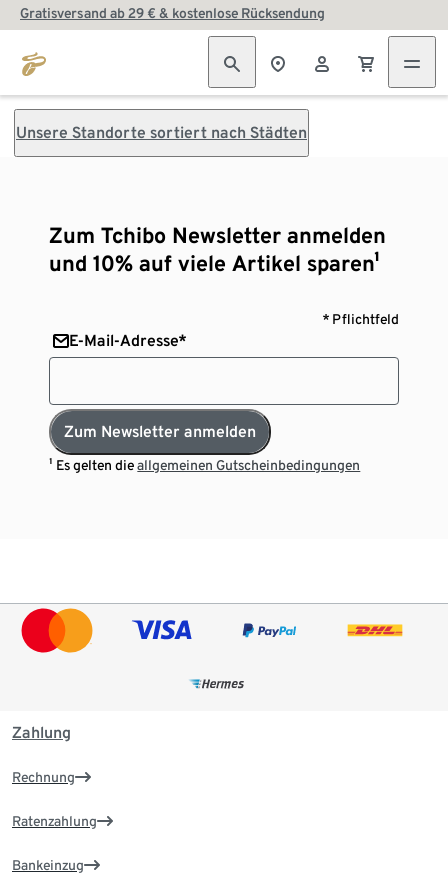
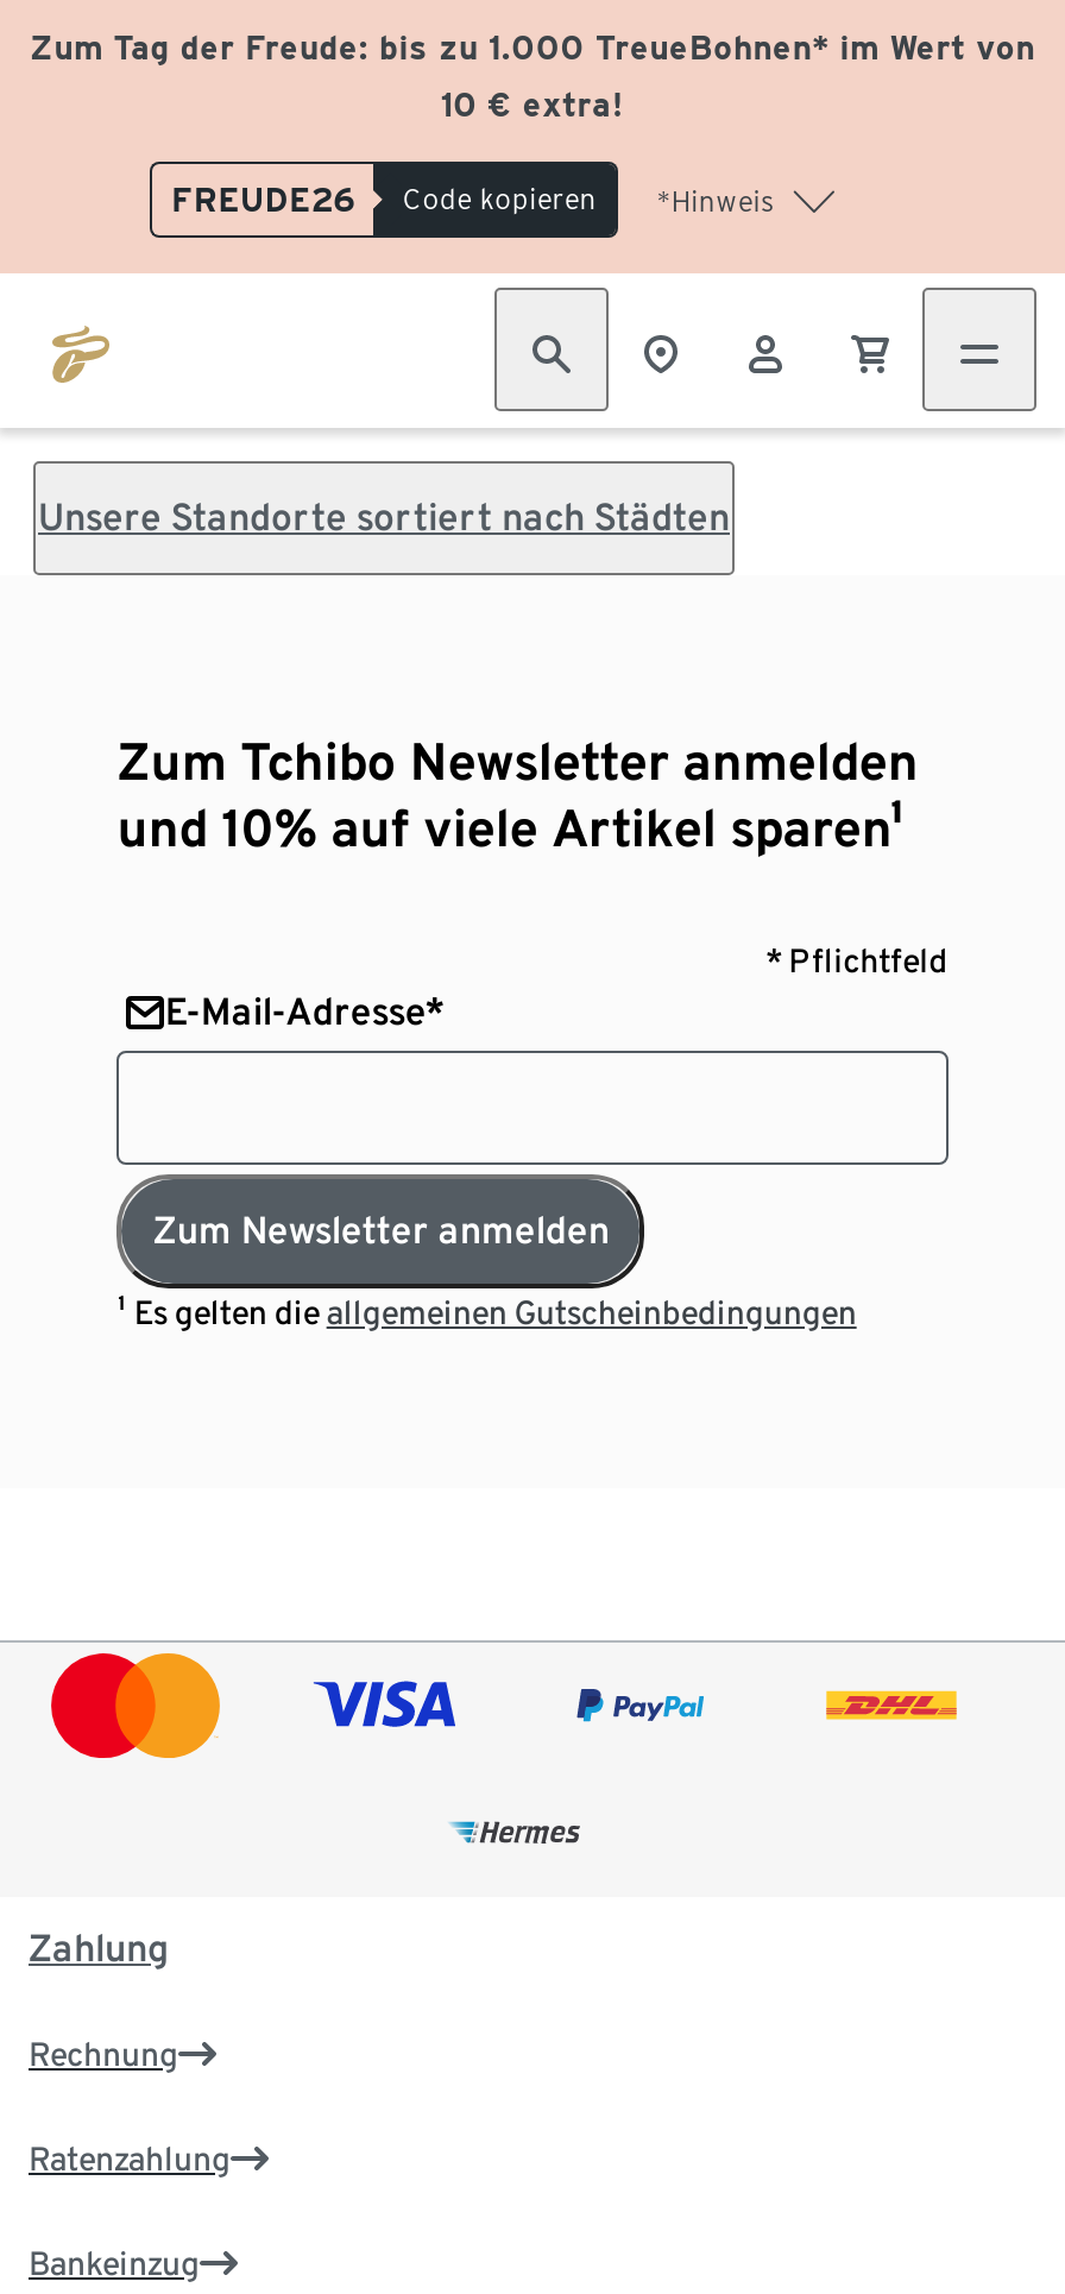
- Gratisversand ab 29 € & kostenlose Rücksendung
+ Zum Tag der Freude: bis zu 1.000 TreueBohnen* im Wert von
+ 10 € extra!
+ FREUDE26
+ Code kopieren
+ *Hinweis
